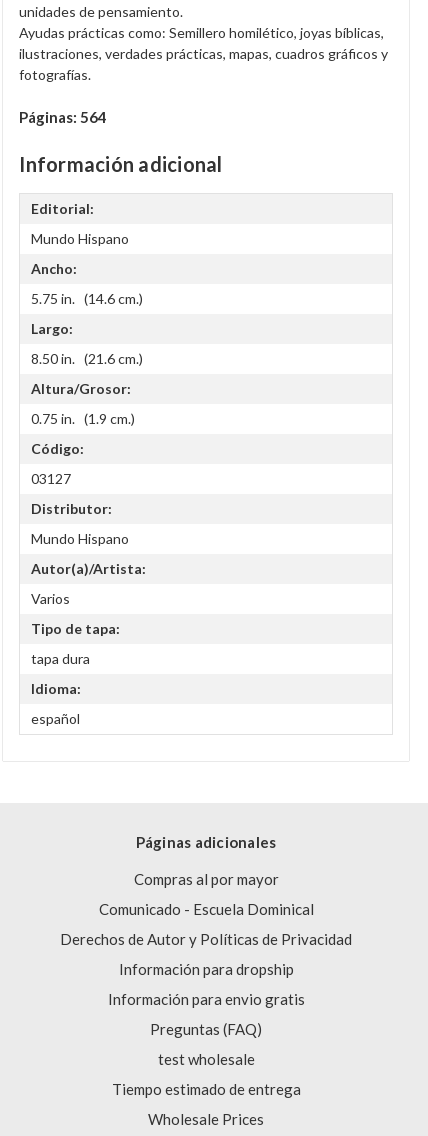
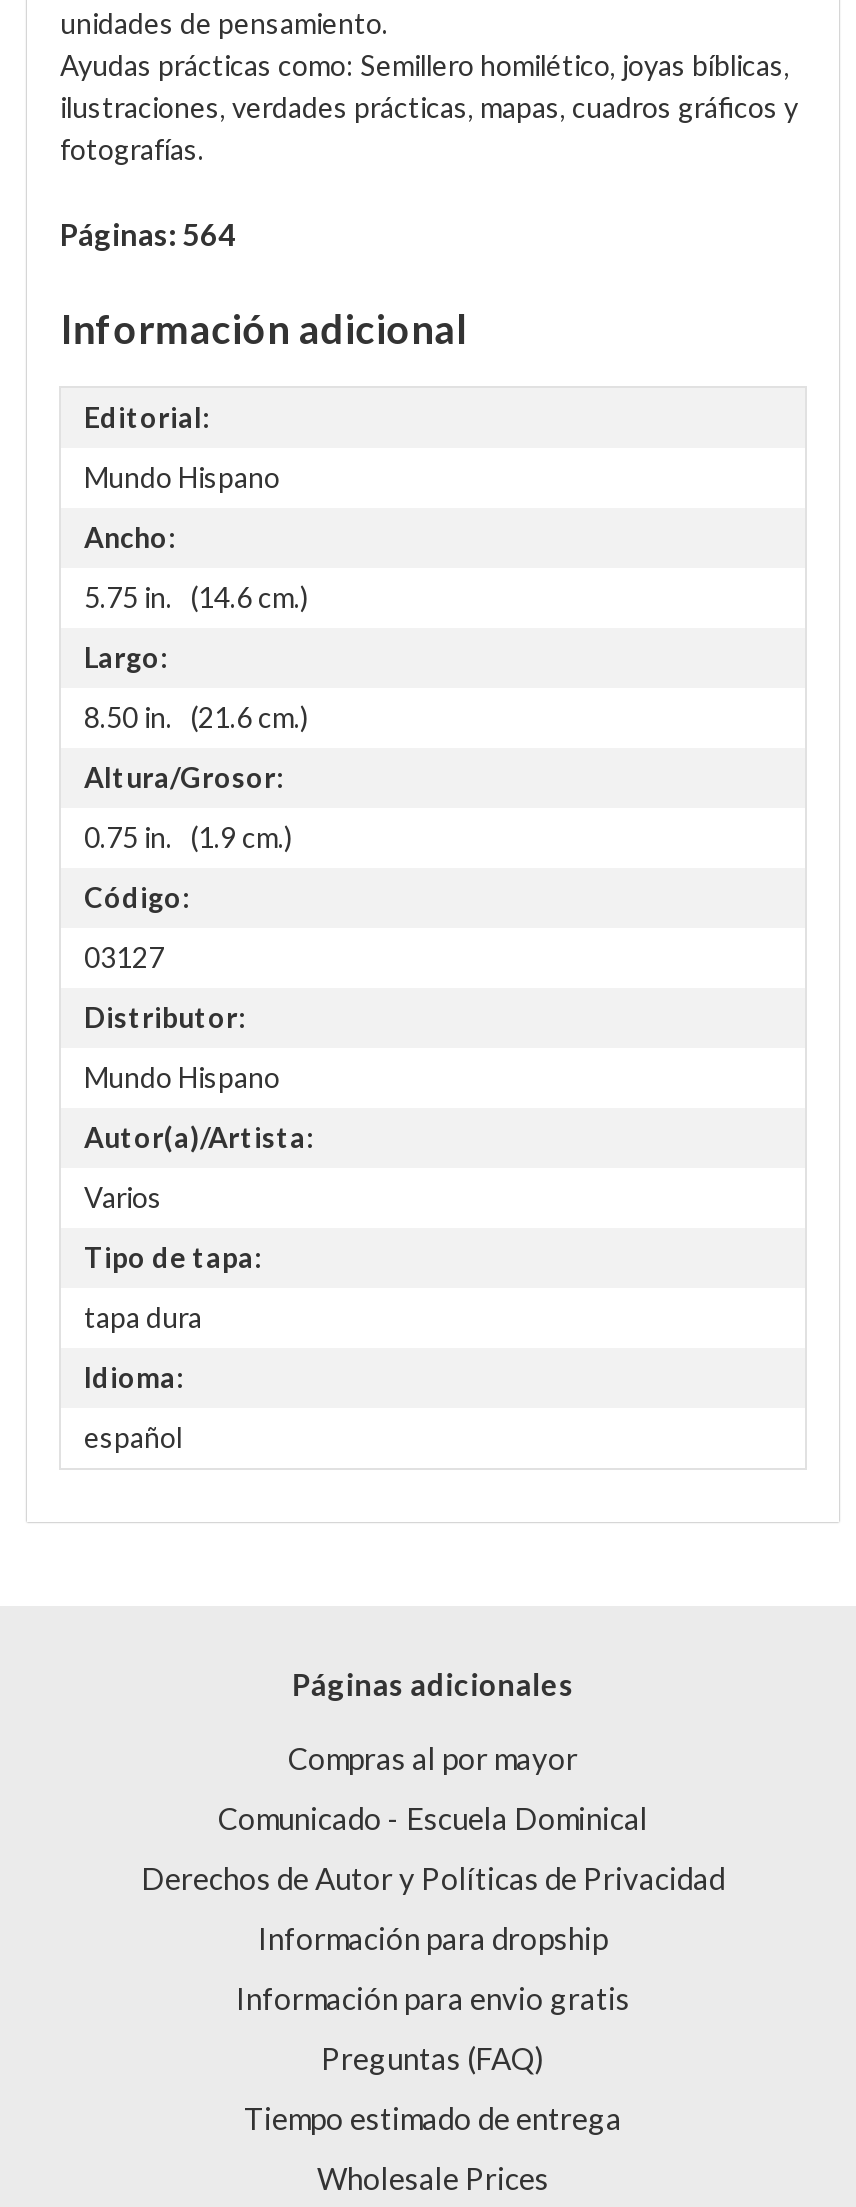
- test wholesale
